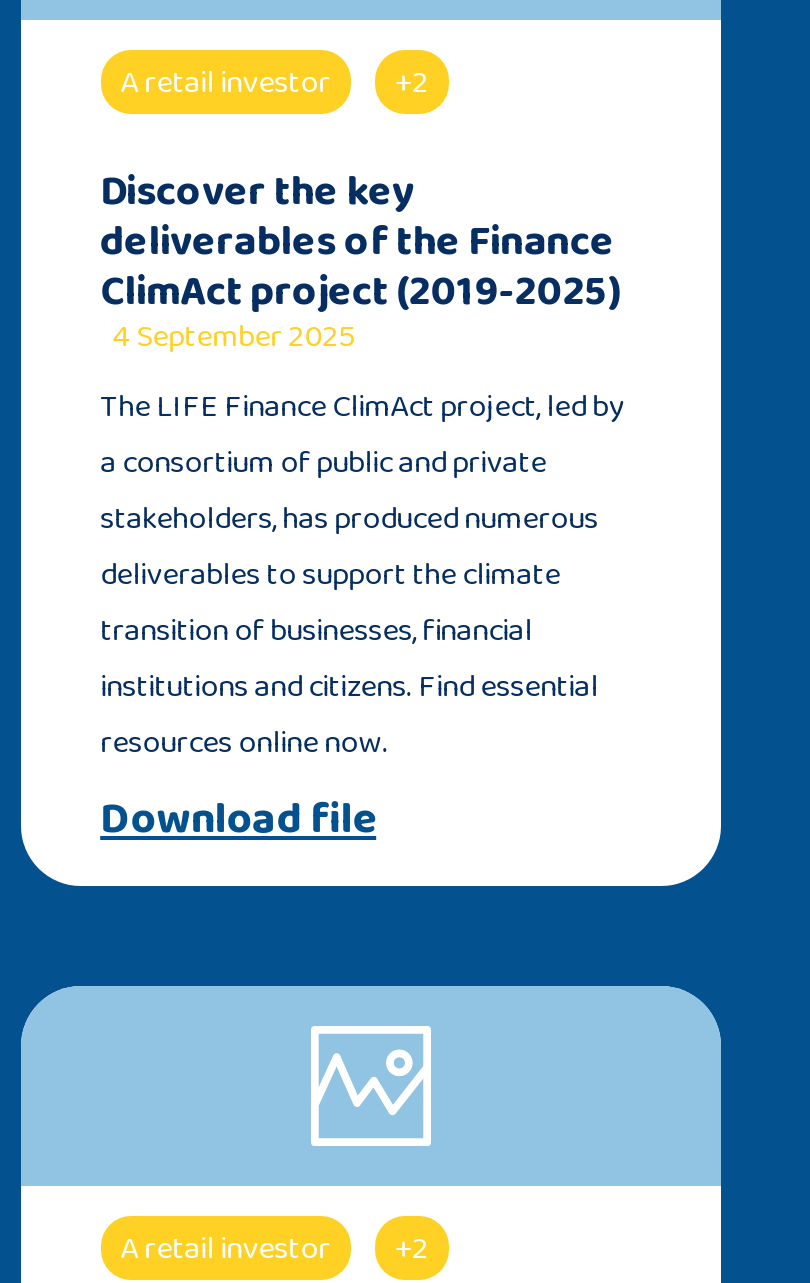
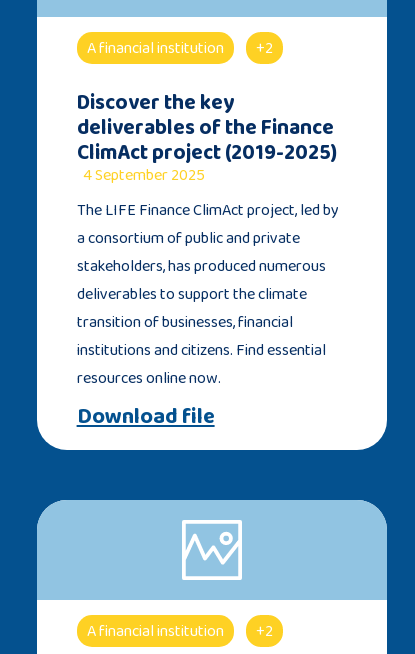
- A retail investor
+ A financial institution

- A retail investor
+ A financial institution
